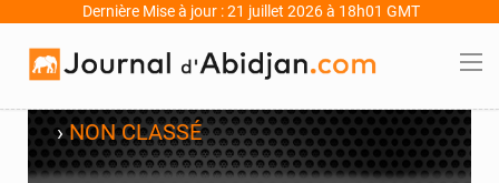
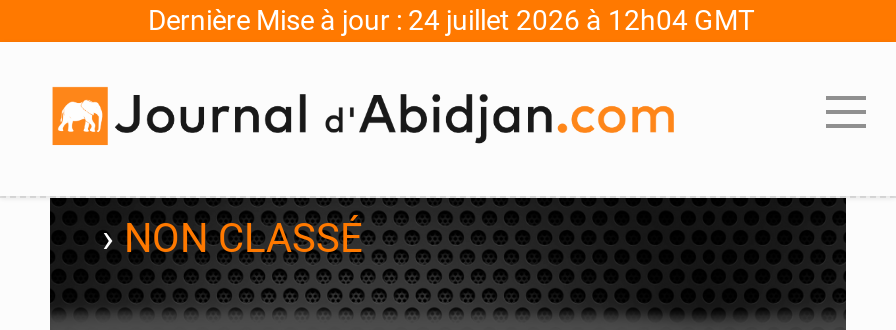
- Dernière Mise à jour : 21 juillet 2026 à 18h01 GMT
+ Dernière Mise à jour : 24 juillet 2026 à 12h04 GMT
